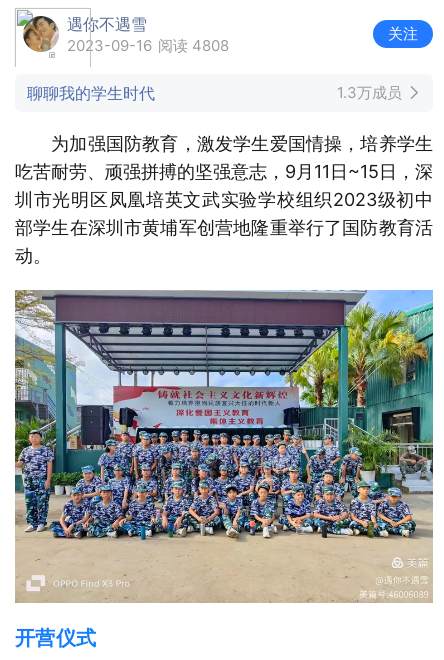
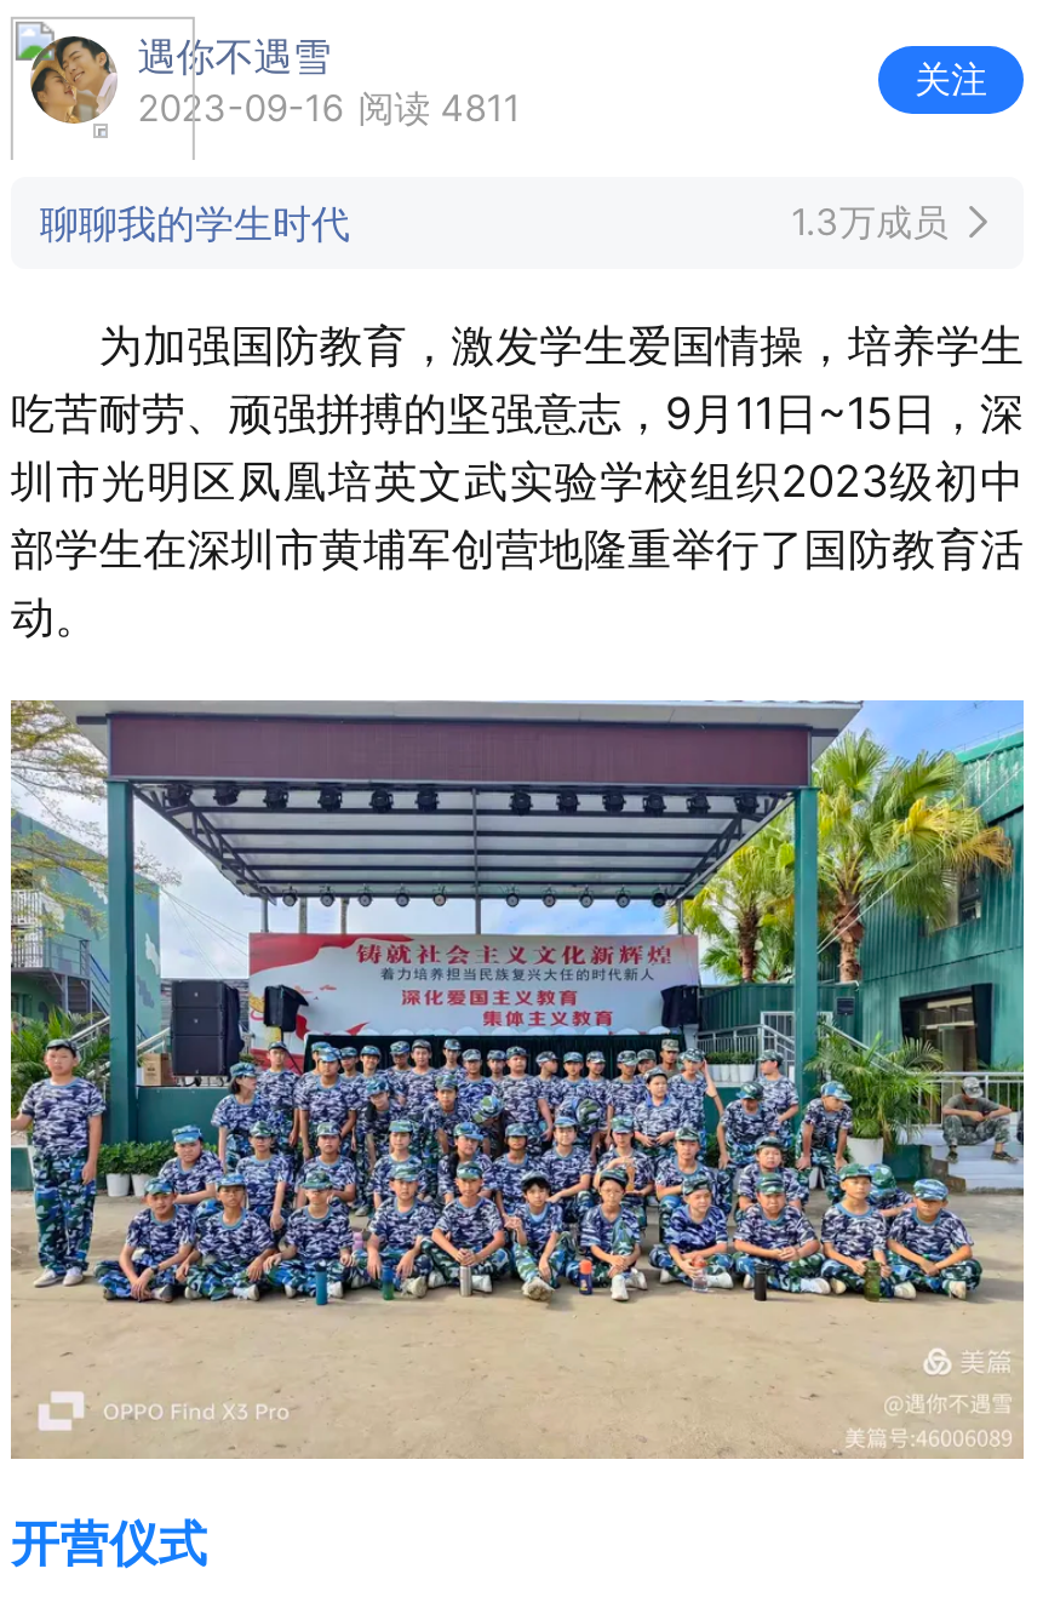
- 2023-09-16 阅读 4808
+ 2023-09-16 阅读 4811
